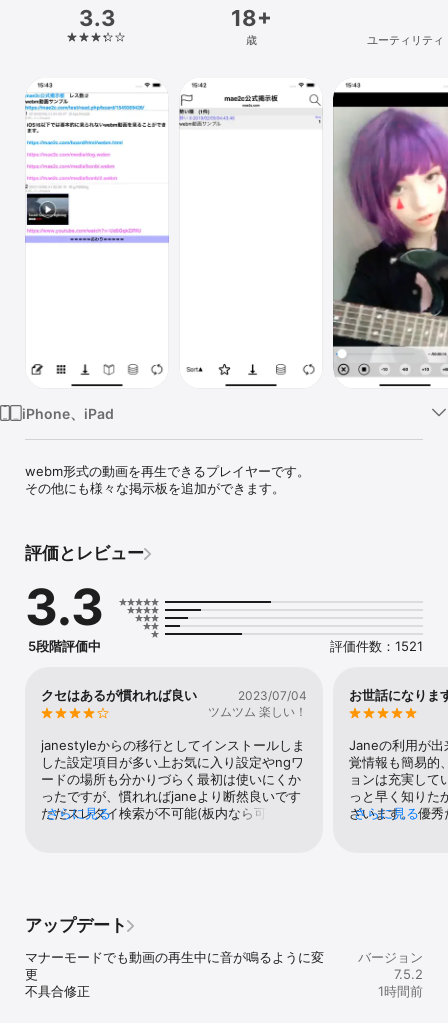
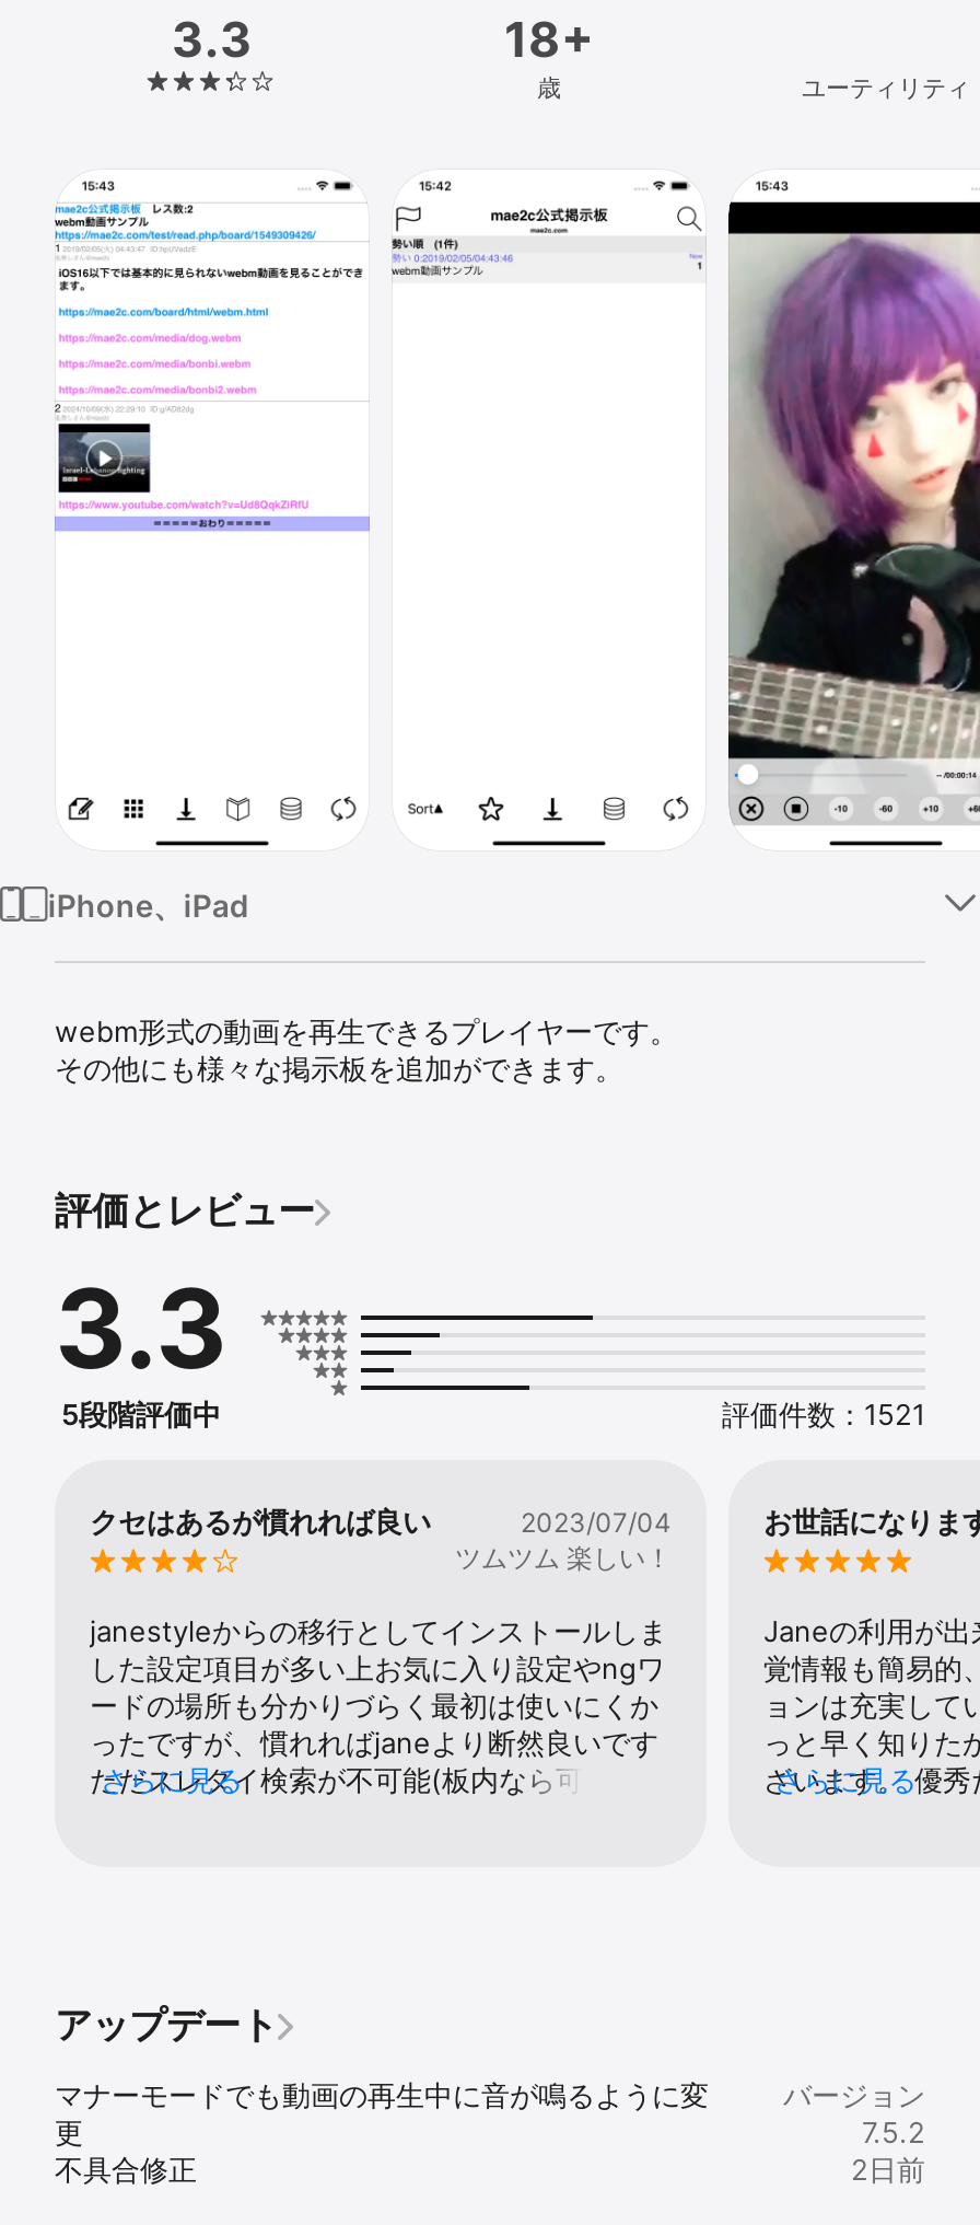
- 1時間前
+ 2日前
